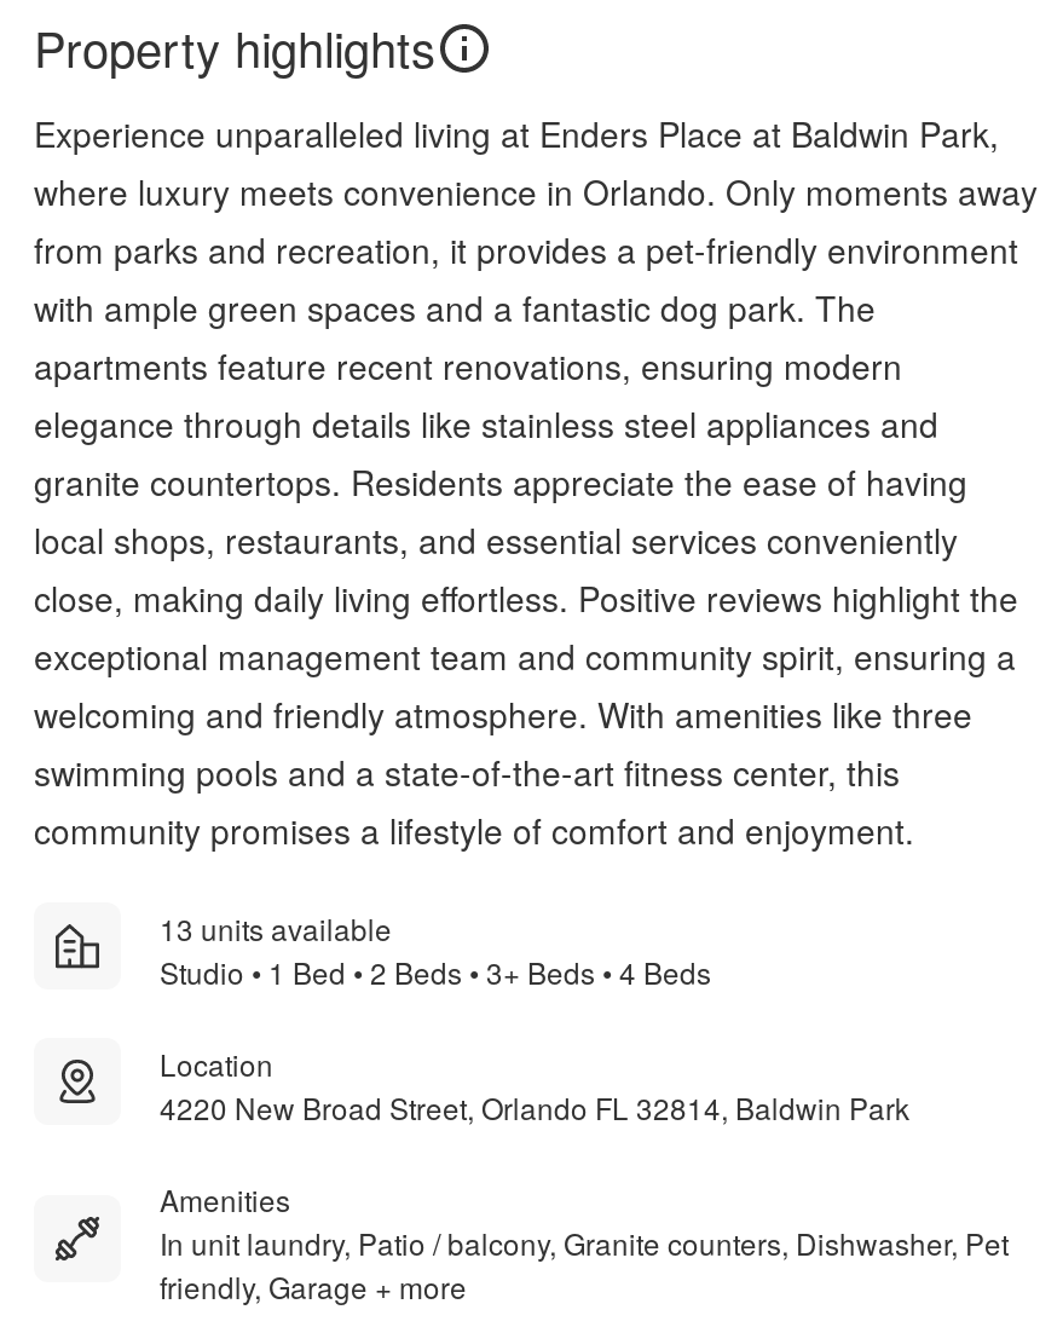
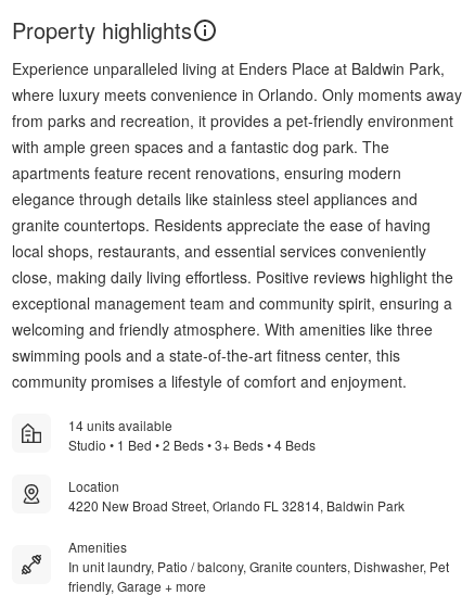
- 13 units available
+ 14 units available
